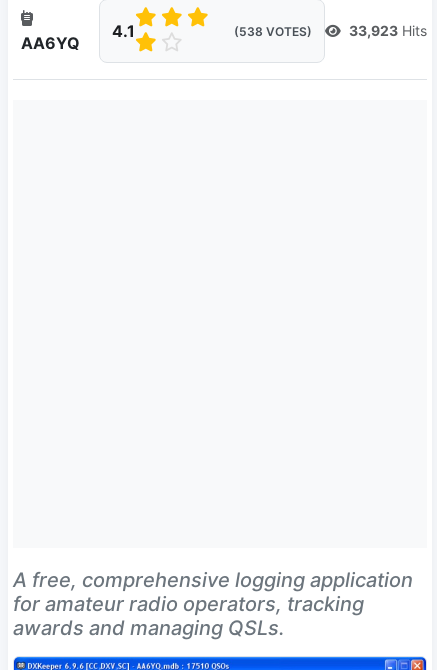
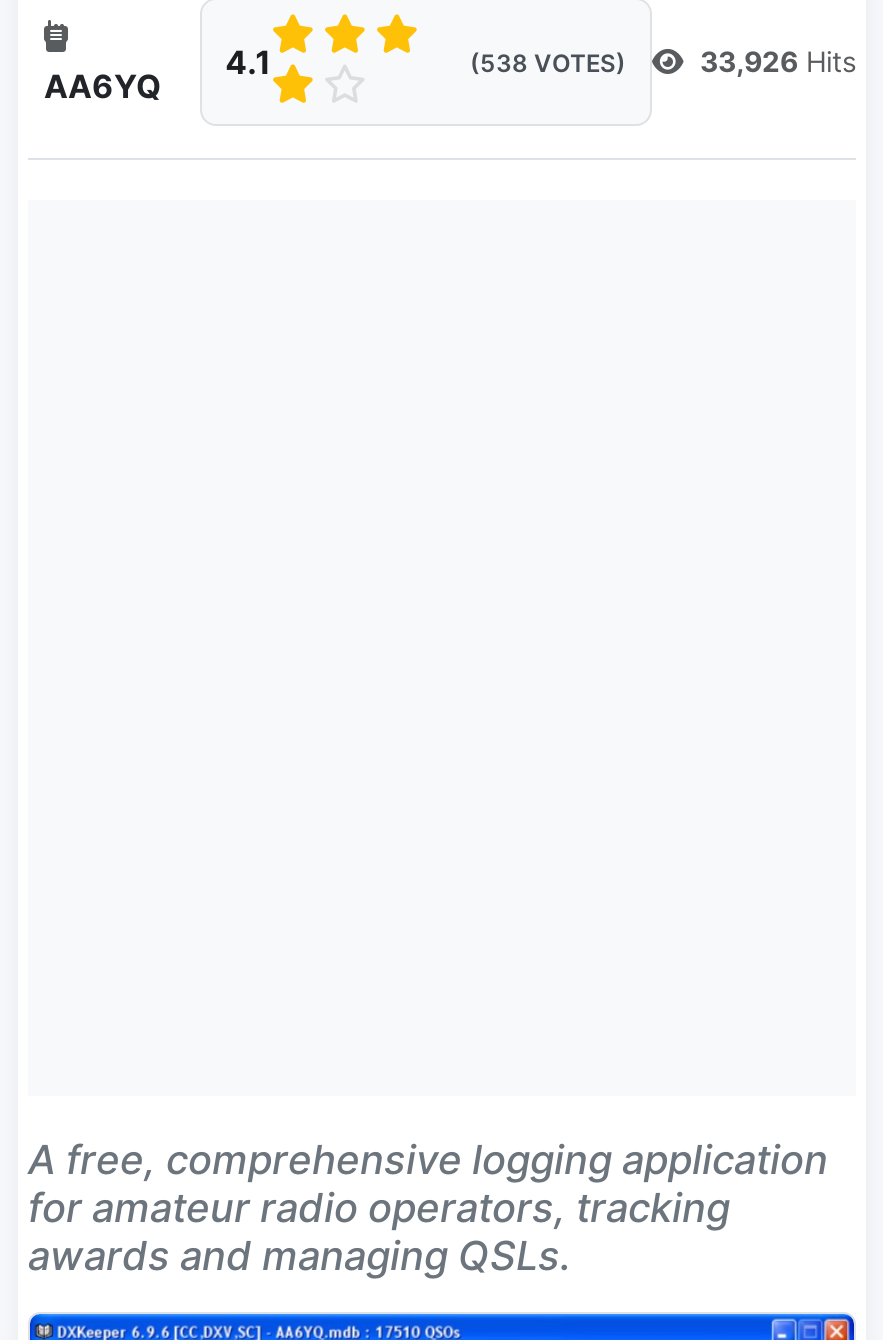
- 33,923 Hits
+ 33,926 Hits
